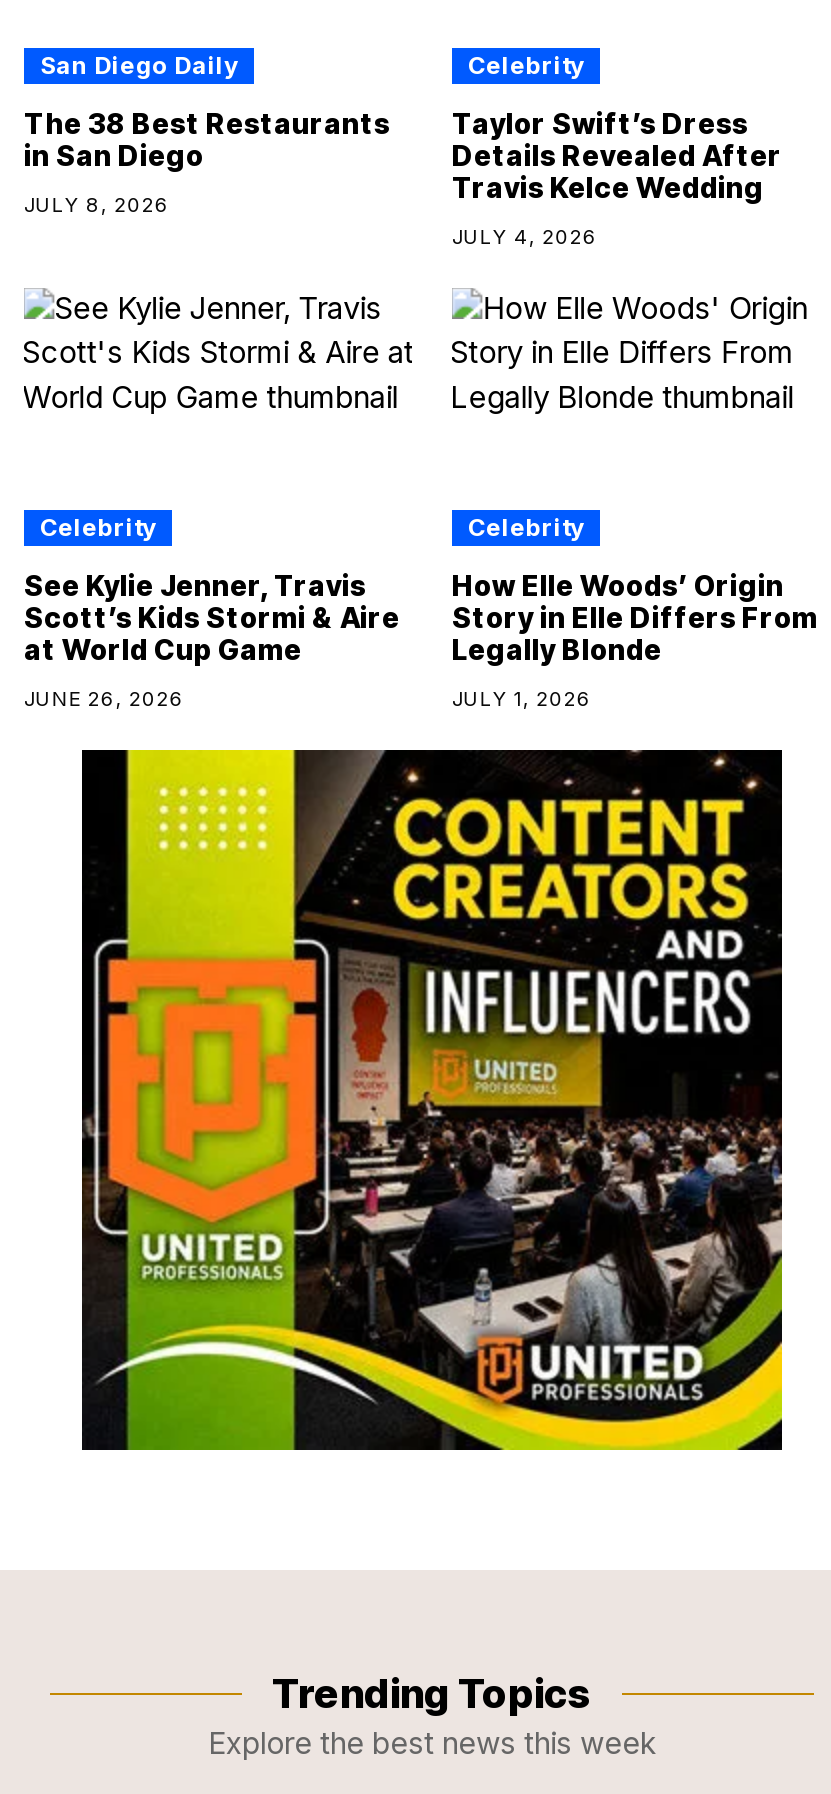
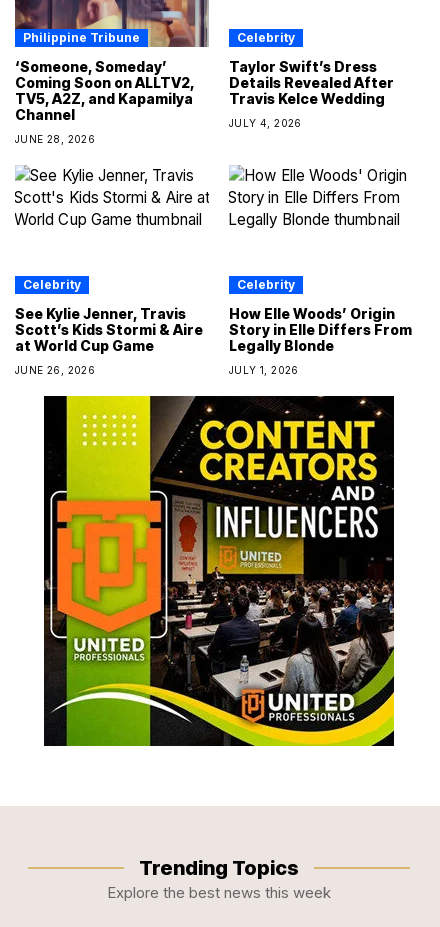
- San Diego Daily
+ Philippine Tribune

- The 38 Best Restaurants
- in San Diego
+ ‘Someone, Someday’
+ Coming Soon on ALLTV2,
+ TV5, A2Z, and Kapamilya
+ Channel

- JULY 8, 2026
+ JUNE 28, 2026
